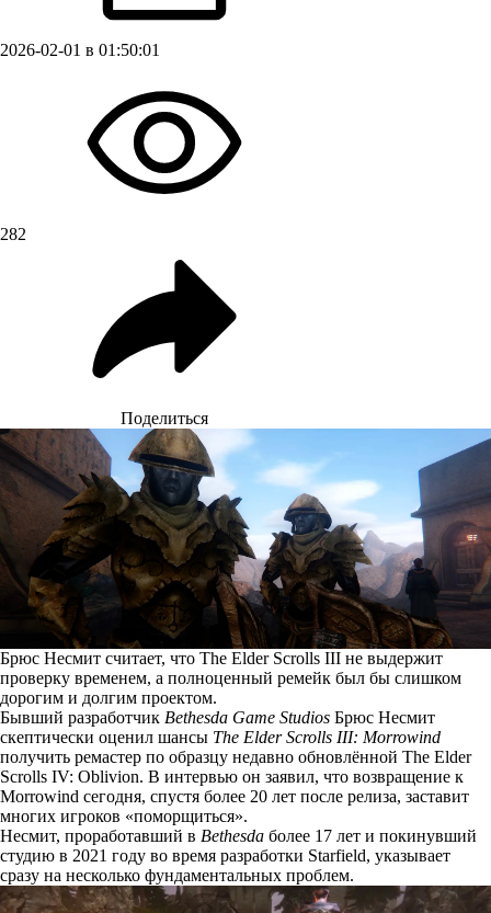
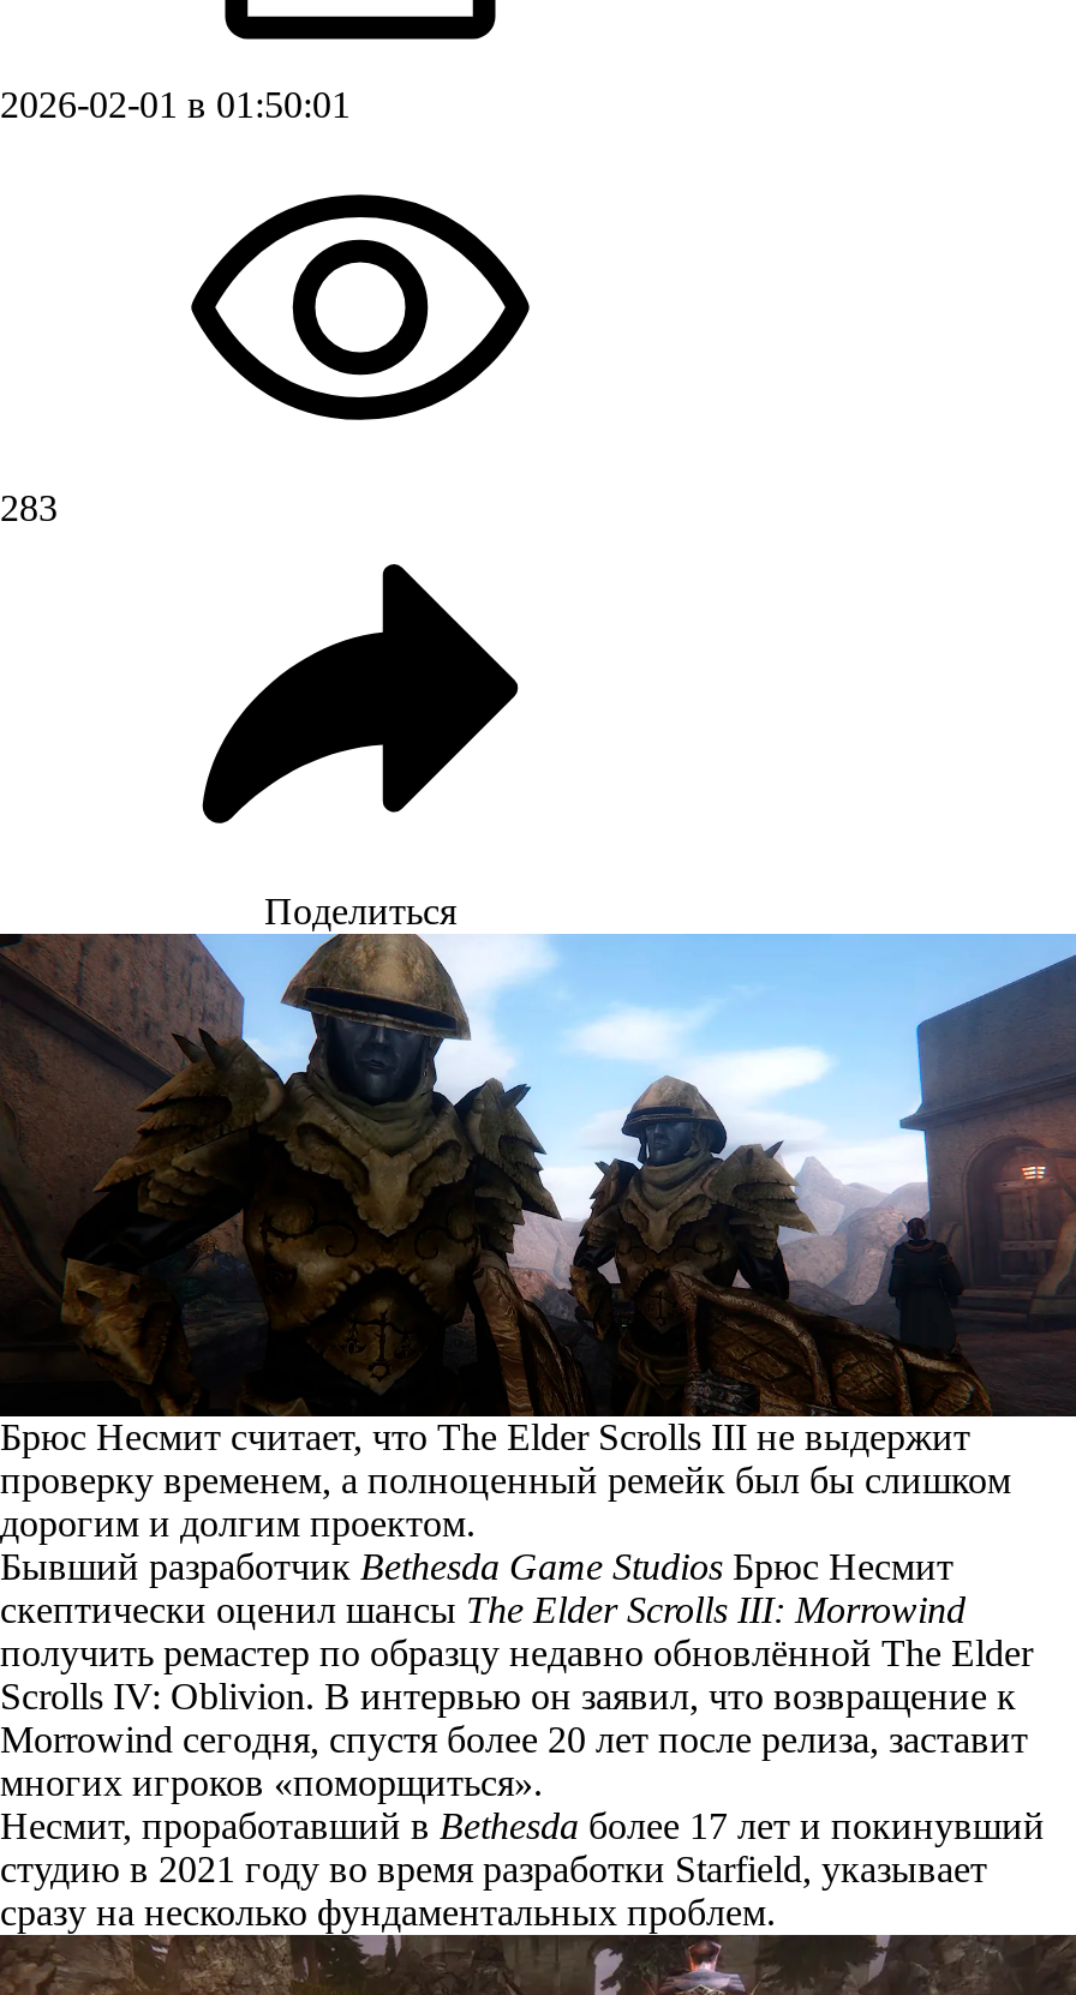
- 282
+ 283
